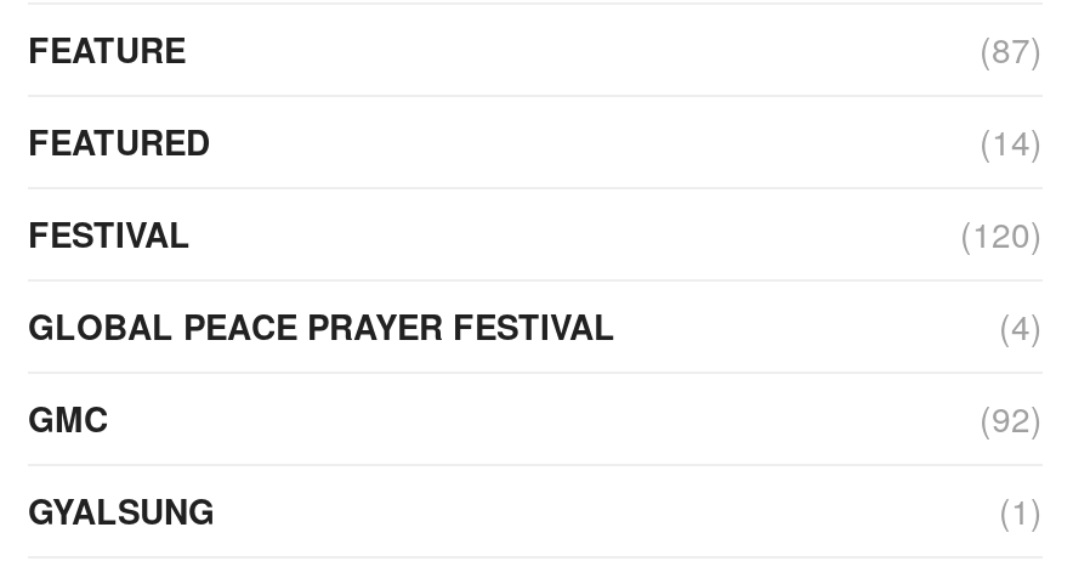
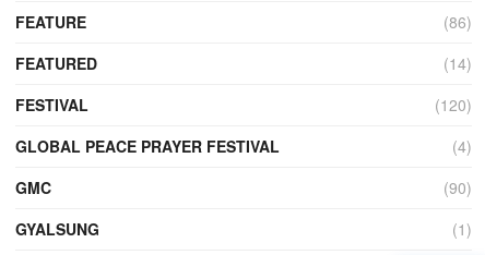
- (87)
+ (86)

- (92)
+ (90)
